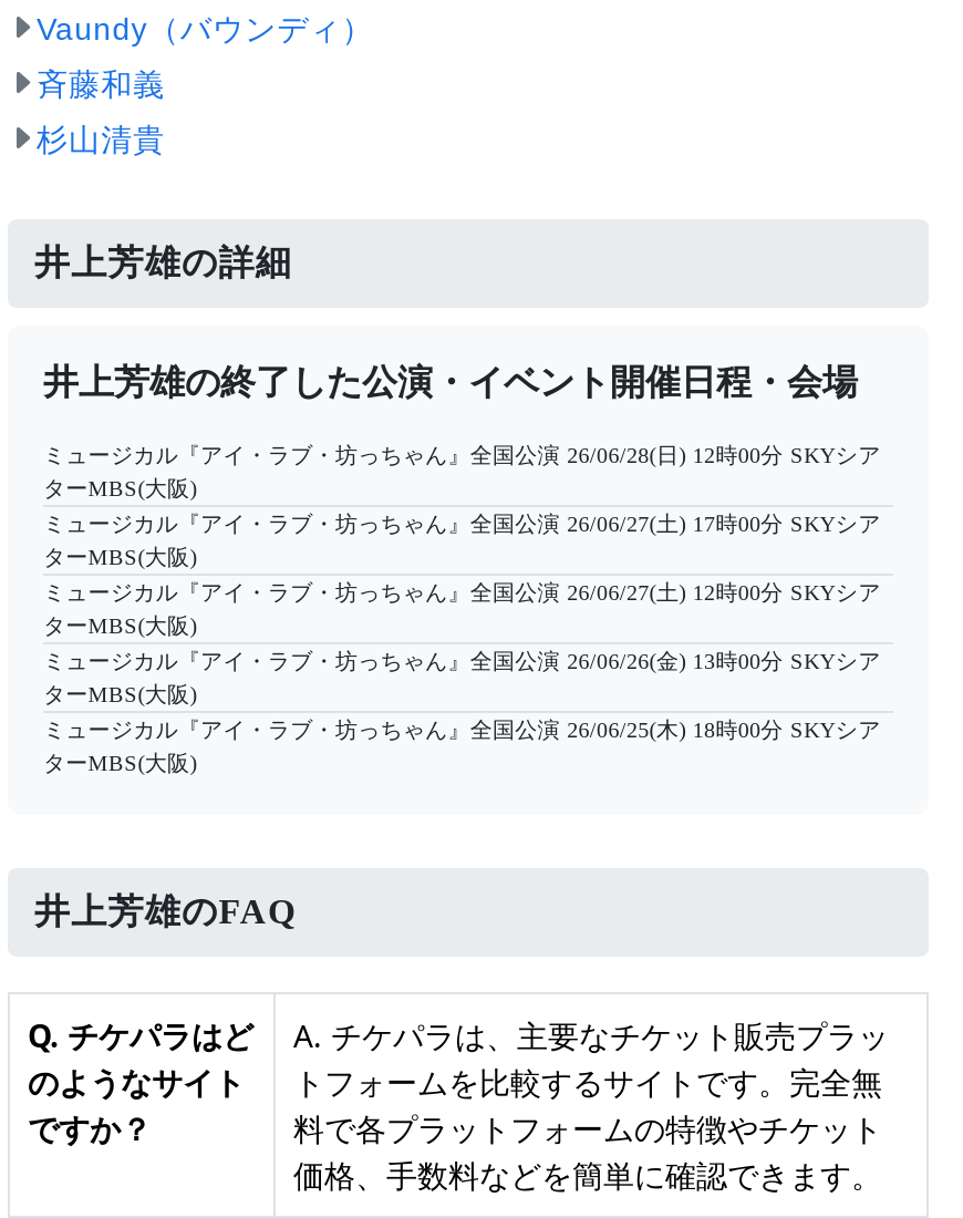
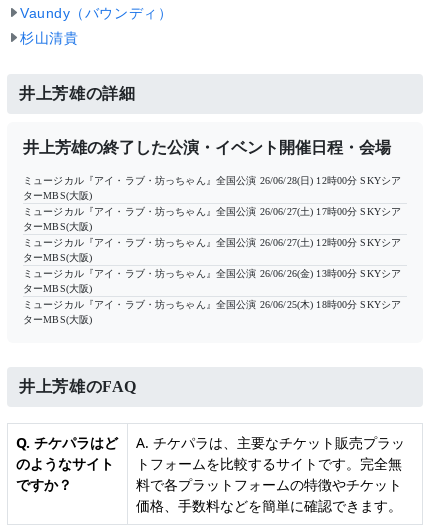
- 斉藤和義
